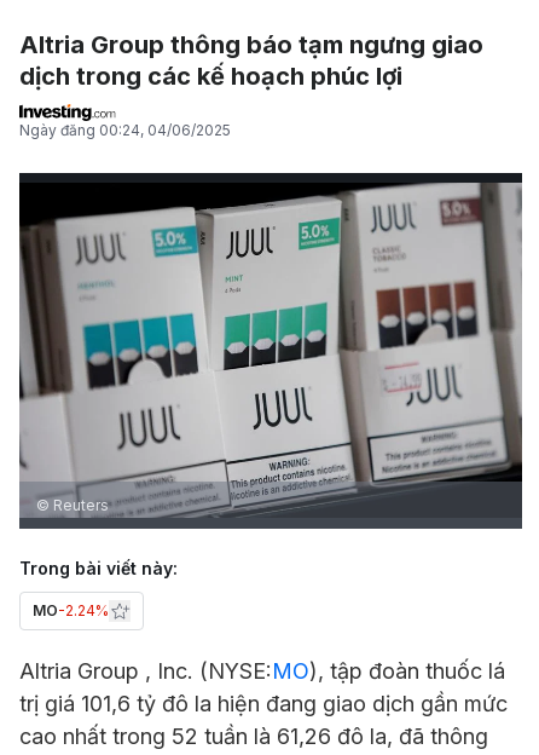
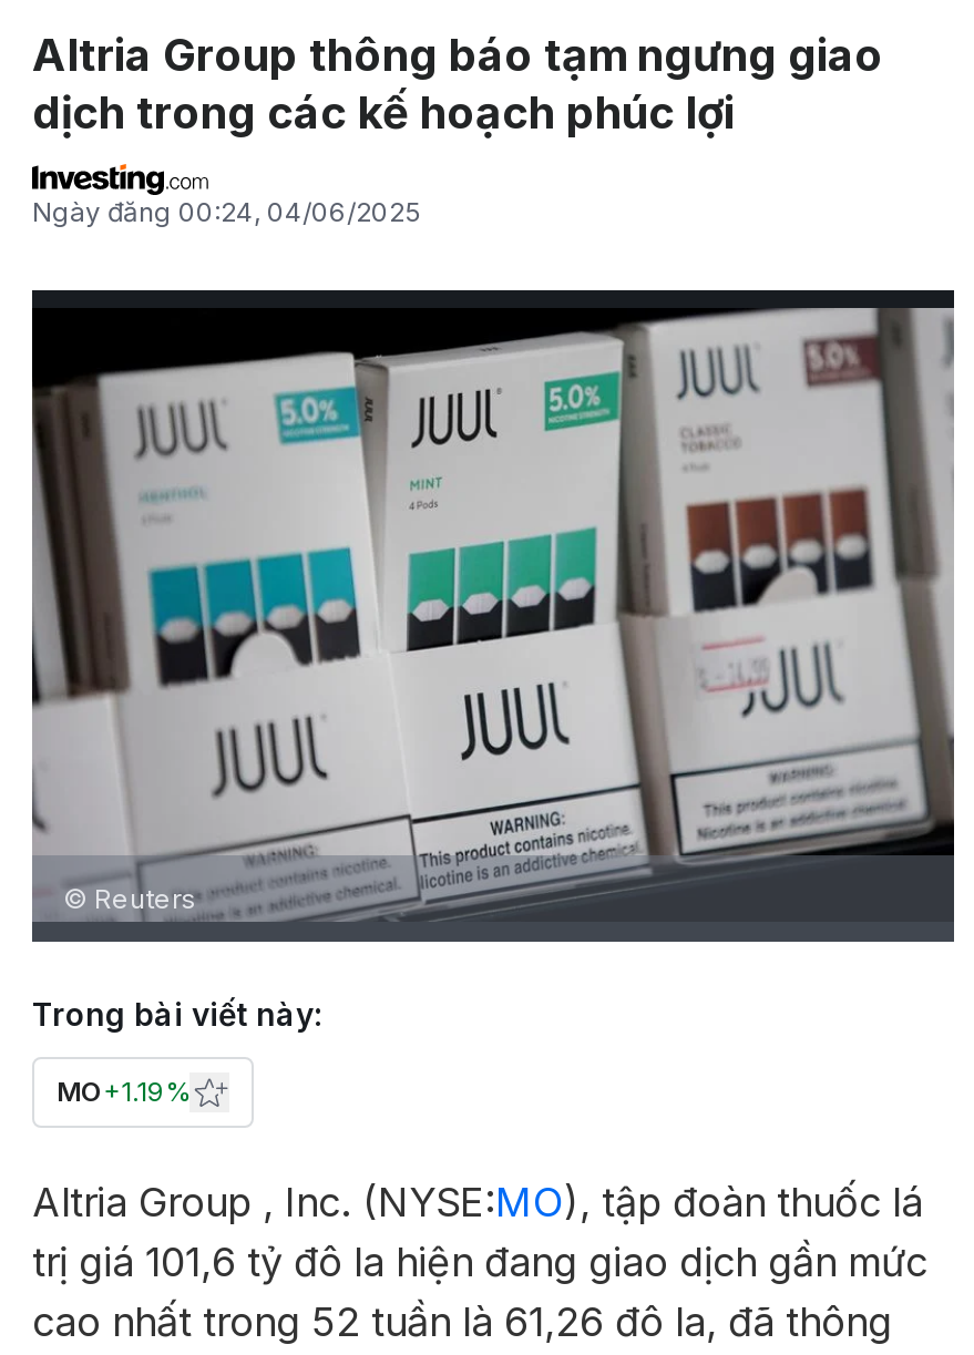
- MO-2.24%
+ MO+1.19%
